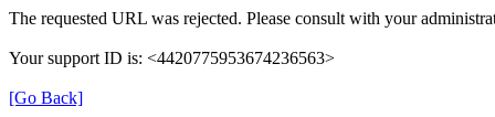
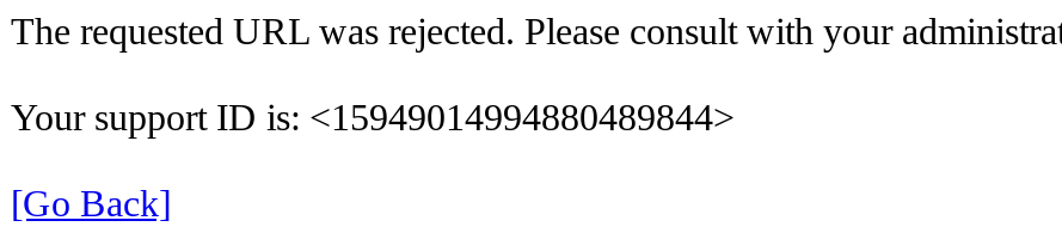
- Your support ID is: <4420775953674236563>
+ Your support ID is: <15949014994880489844>
